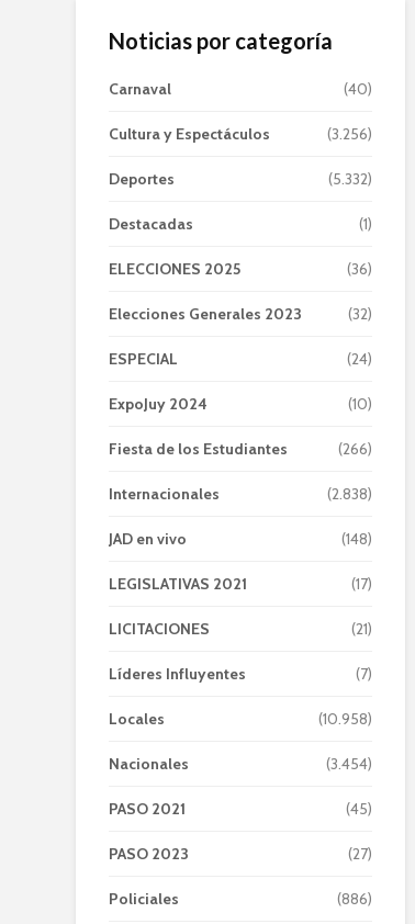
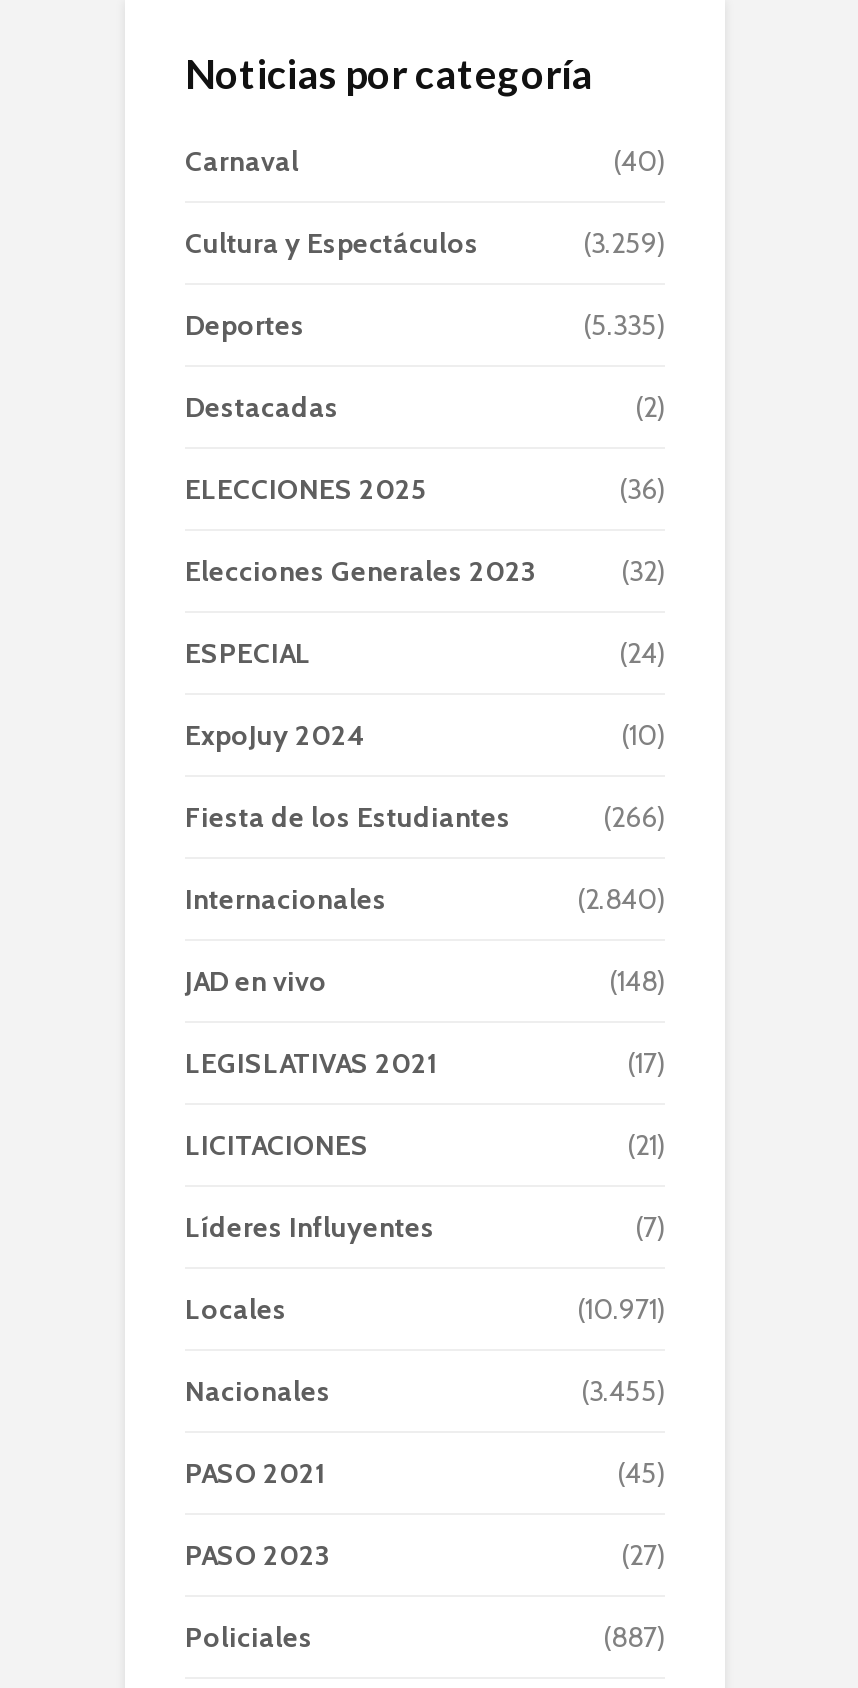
- (3.256)
+ (3.259)

- (5.332)
+ (5.335)

- (1)
+ (2)

- (2.838)
+ (2.840)

- (10.958)
+ (10.971)

- (3.454)
+ (3.455)

- (886)
+ (887)
